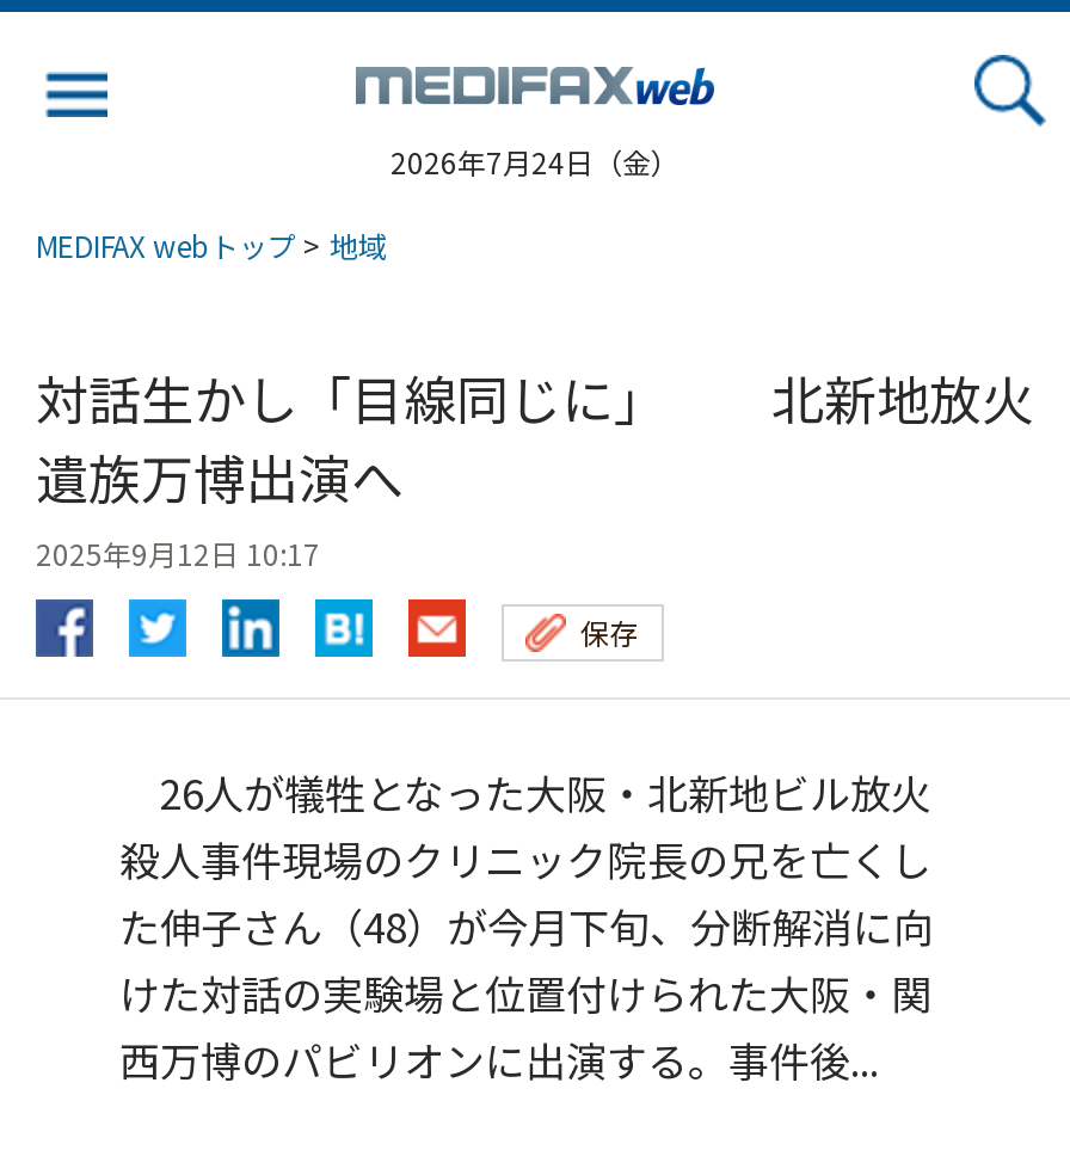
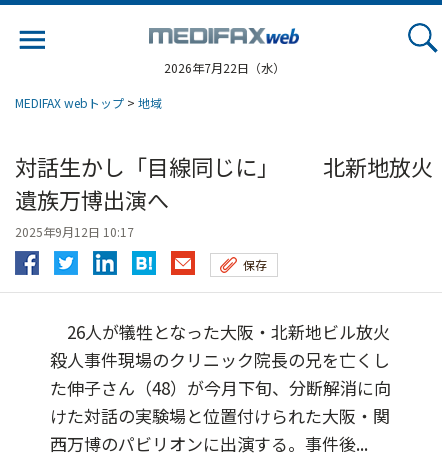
- 2026年7月24日（金）
+ 2026年7月22日（水）
